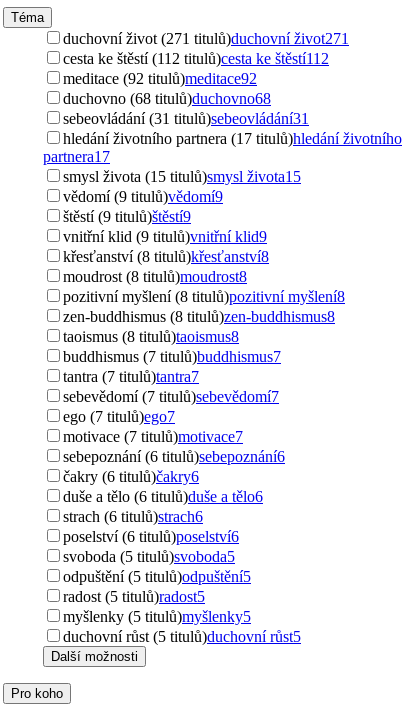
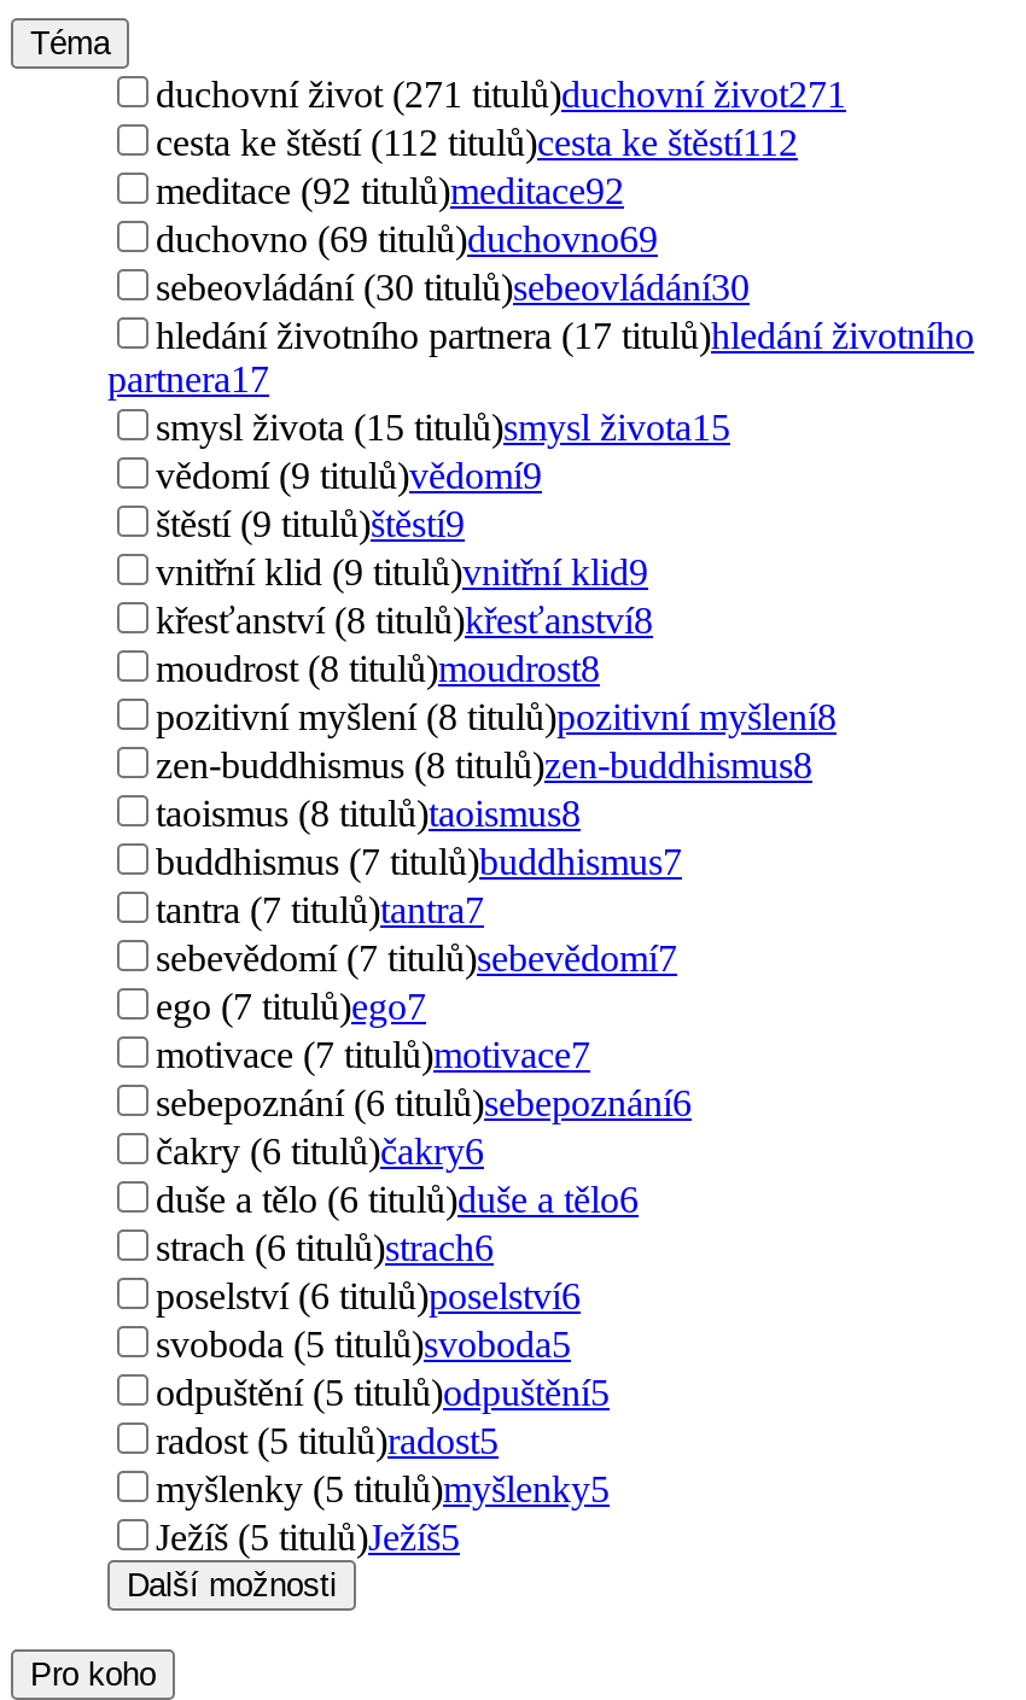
- duchovno (68 titulů)duchovno68
+ duchovno (69 titulů)duchovno69

- sebeovládání (31 titulů)sebeovládání31
+ sebeovládání (30 titulů)sebeovládání30

- duchovní růst (5 titulů)duchovní růst5
+ Ježíš (5 titulů)Ježíš5
